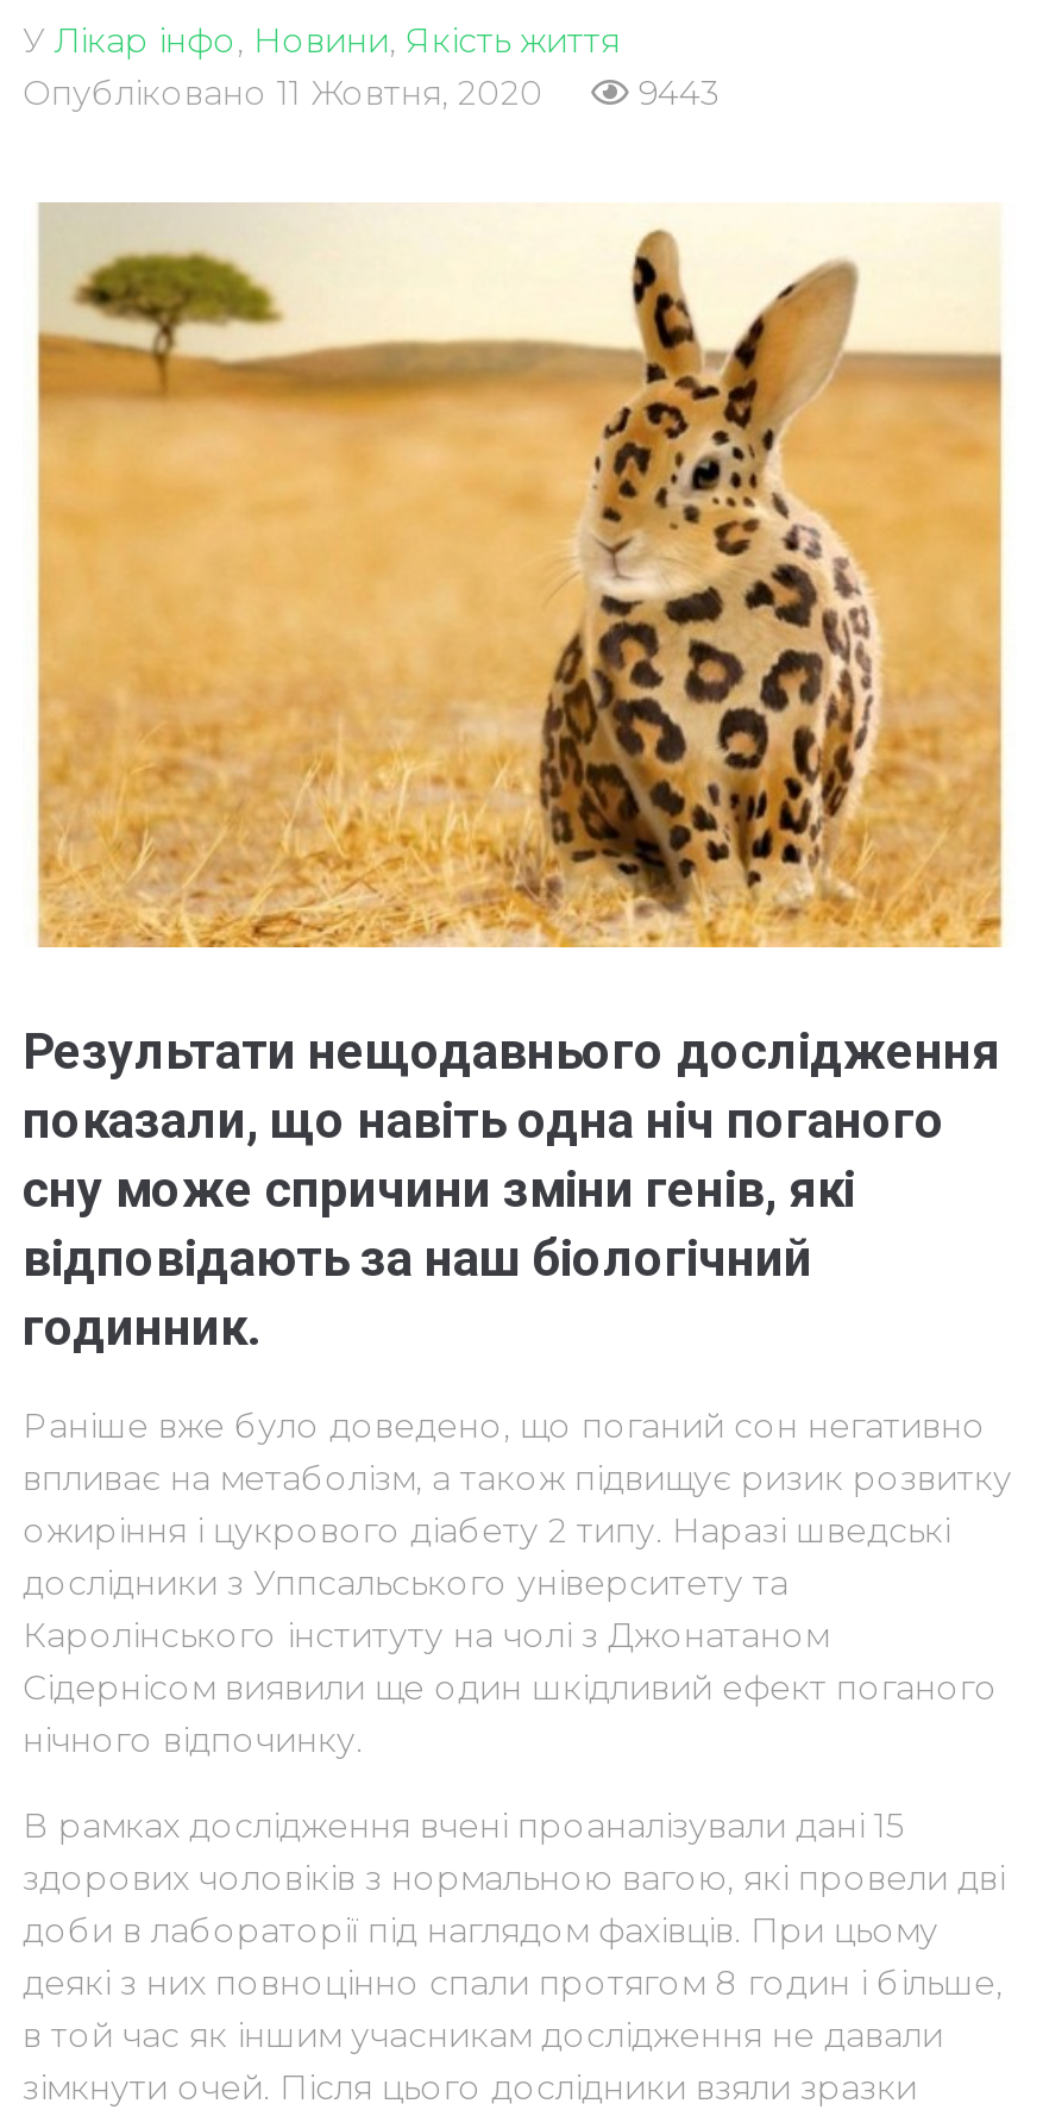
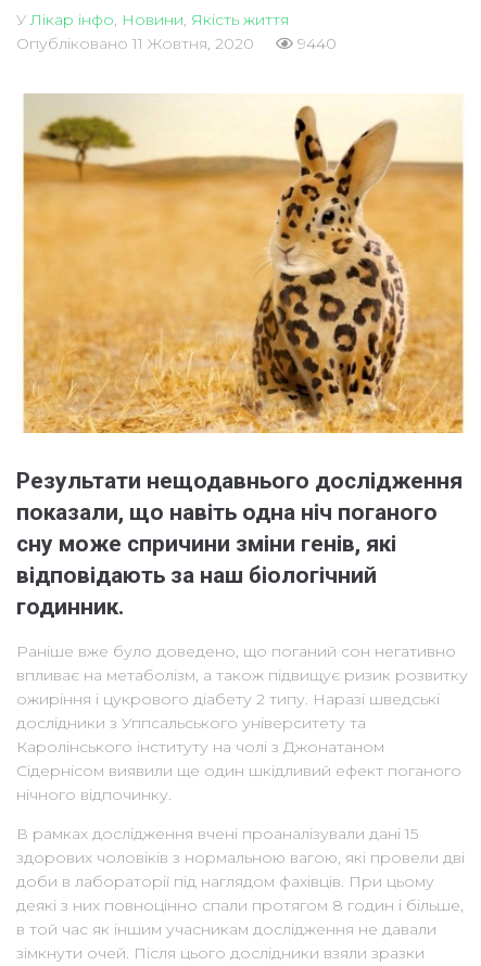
- 9443
+ 9440
